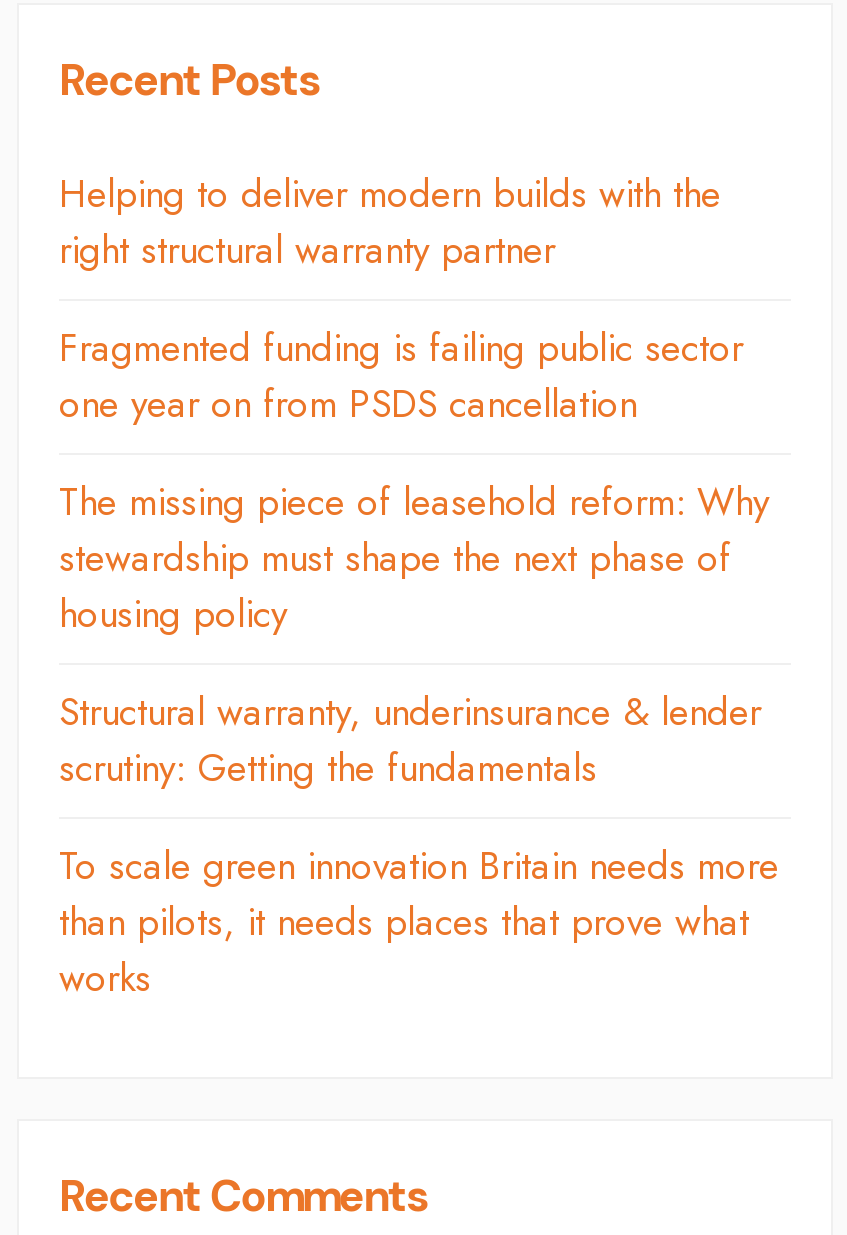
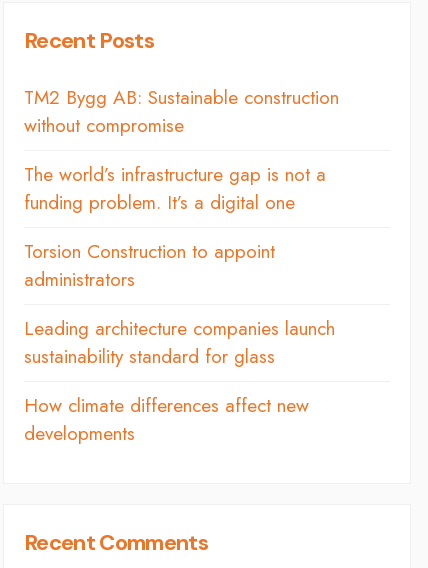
- Helping to deliver modern builds with the
- right structural warranty partner
+ TM2 Bygg AB: Sustainable construction
+ without compromise

- Fragmented funding is failing public sector
- one year on from PSDS cancellation
+ The world’s infrastructure gap is not a
+ funding problem. It’s a digital one

- The missing piece of leasehold reform: Why
- stewardship must shape the next phase of
- housing policy
+ Torsion Construction to appoint
+ administrators

- Structural warranty, underinsurance & lender
- scrutiny: Getting the fundamentals
+ Leading architecture companies launch
+ sustainability standard for glass

- To scale green innovation Britain needs more
- than pilots, it needs places that prove what
- works
+ How climate differences affect new
+ developments
